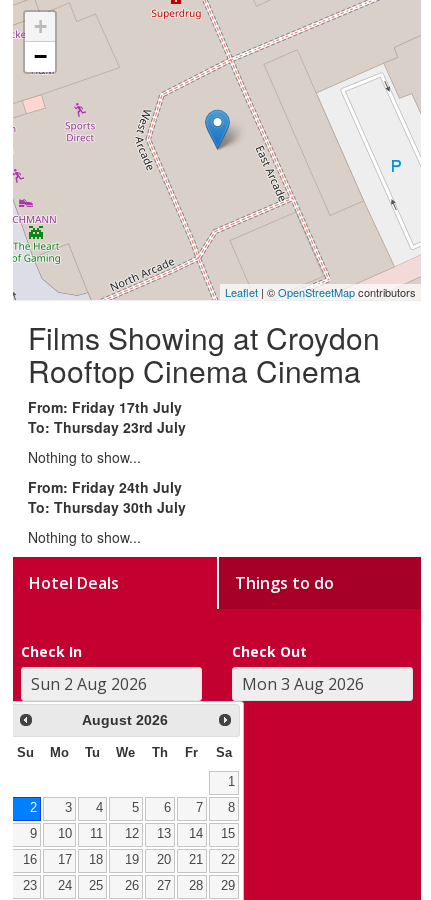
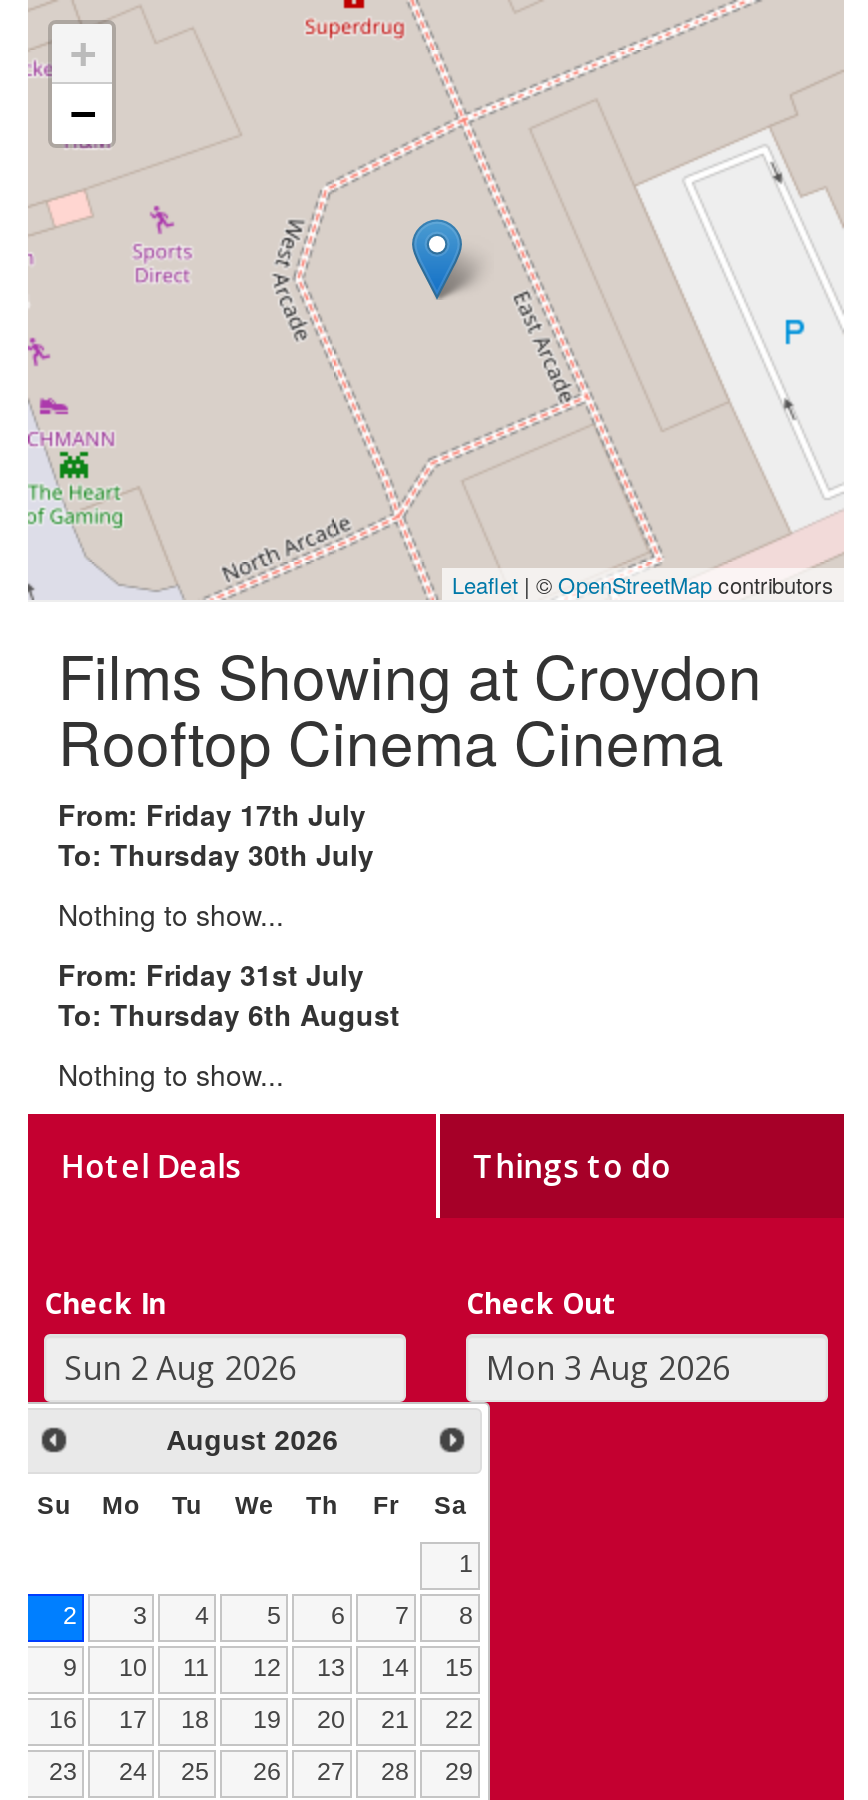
- To: Thursday 23rd July

+ To: Thursday 6th August

- From: Friday 24th July
+ From: Friday 31st July

moved up: To: Thursday 30th July
